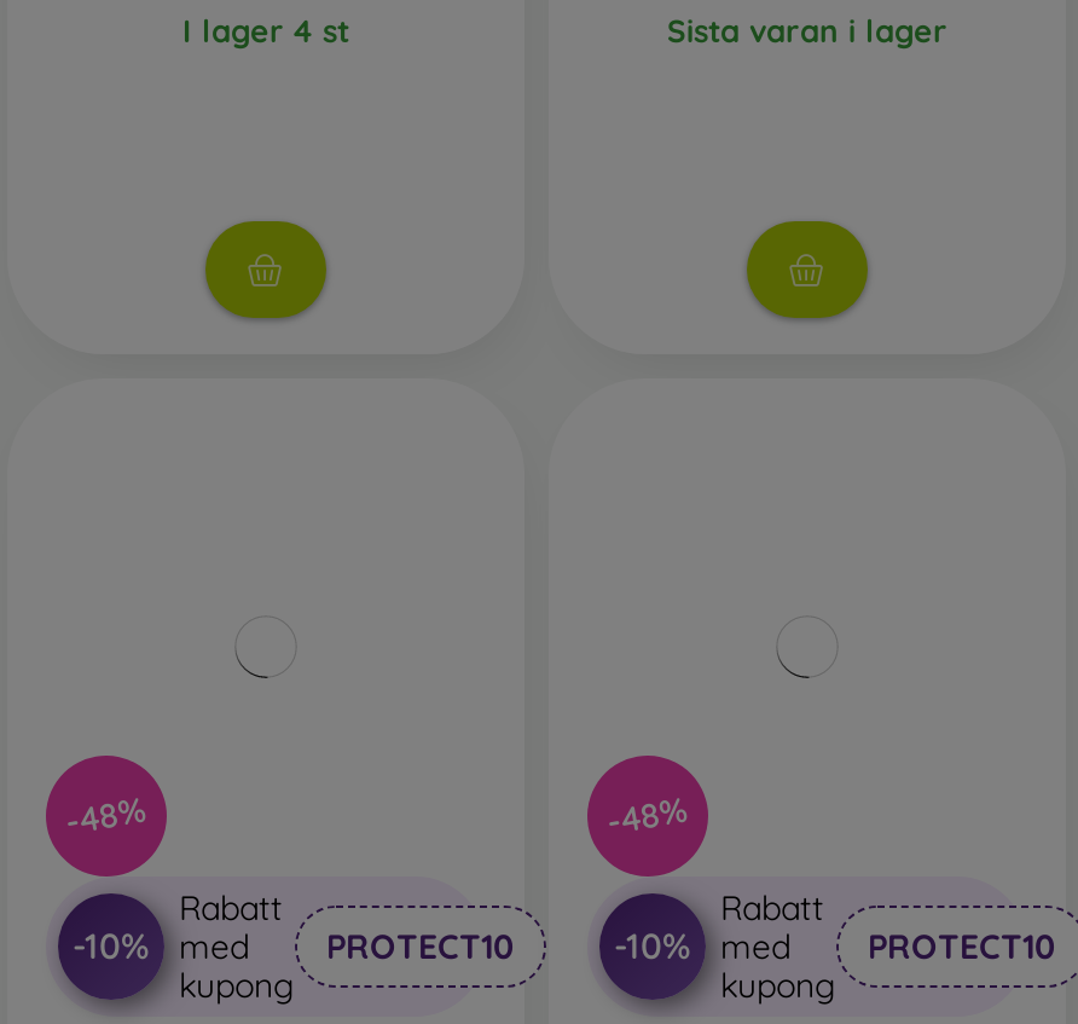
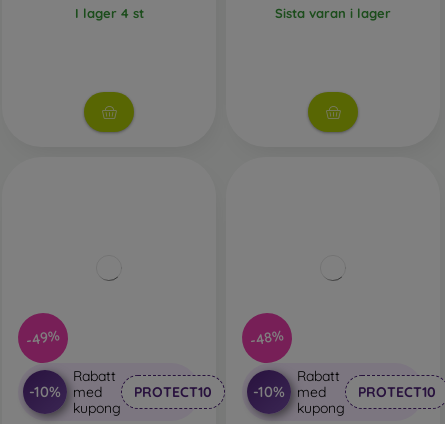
- -48%
+ -49%
